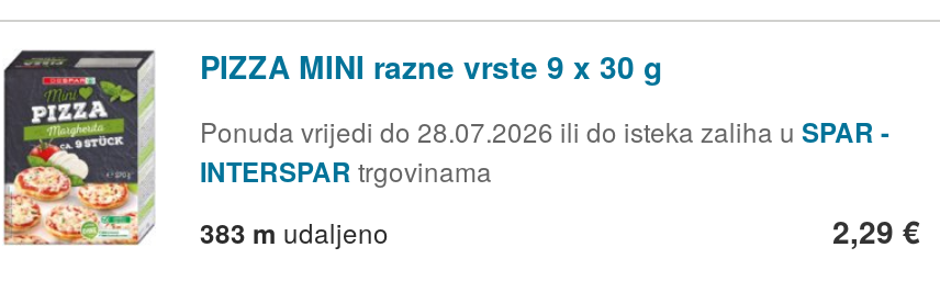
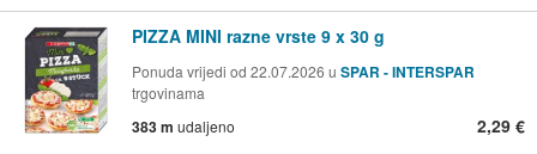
- Ponuda vrijedi do 28.07.2026 ili do isteka zaliha u SPAR -
- INTERSPAR trgovinama
+ Ponuda vrijedi od 22.07.2026 u SPAR - INTERSPAR
+ trgovinama
